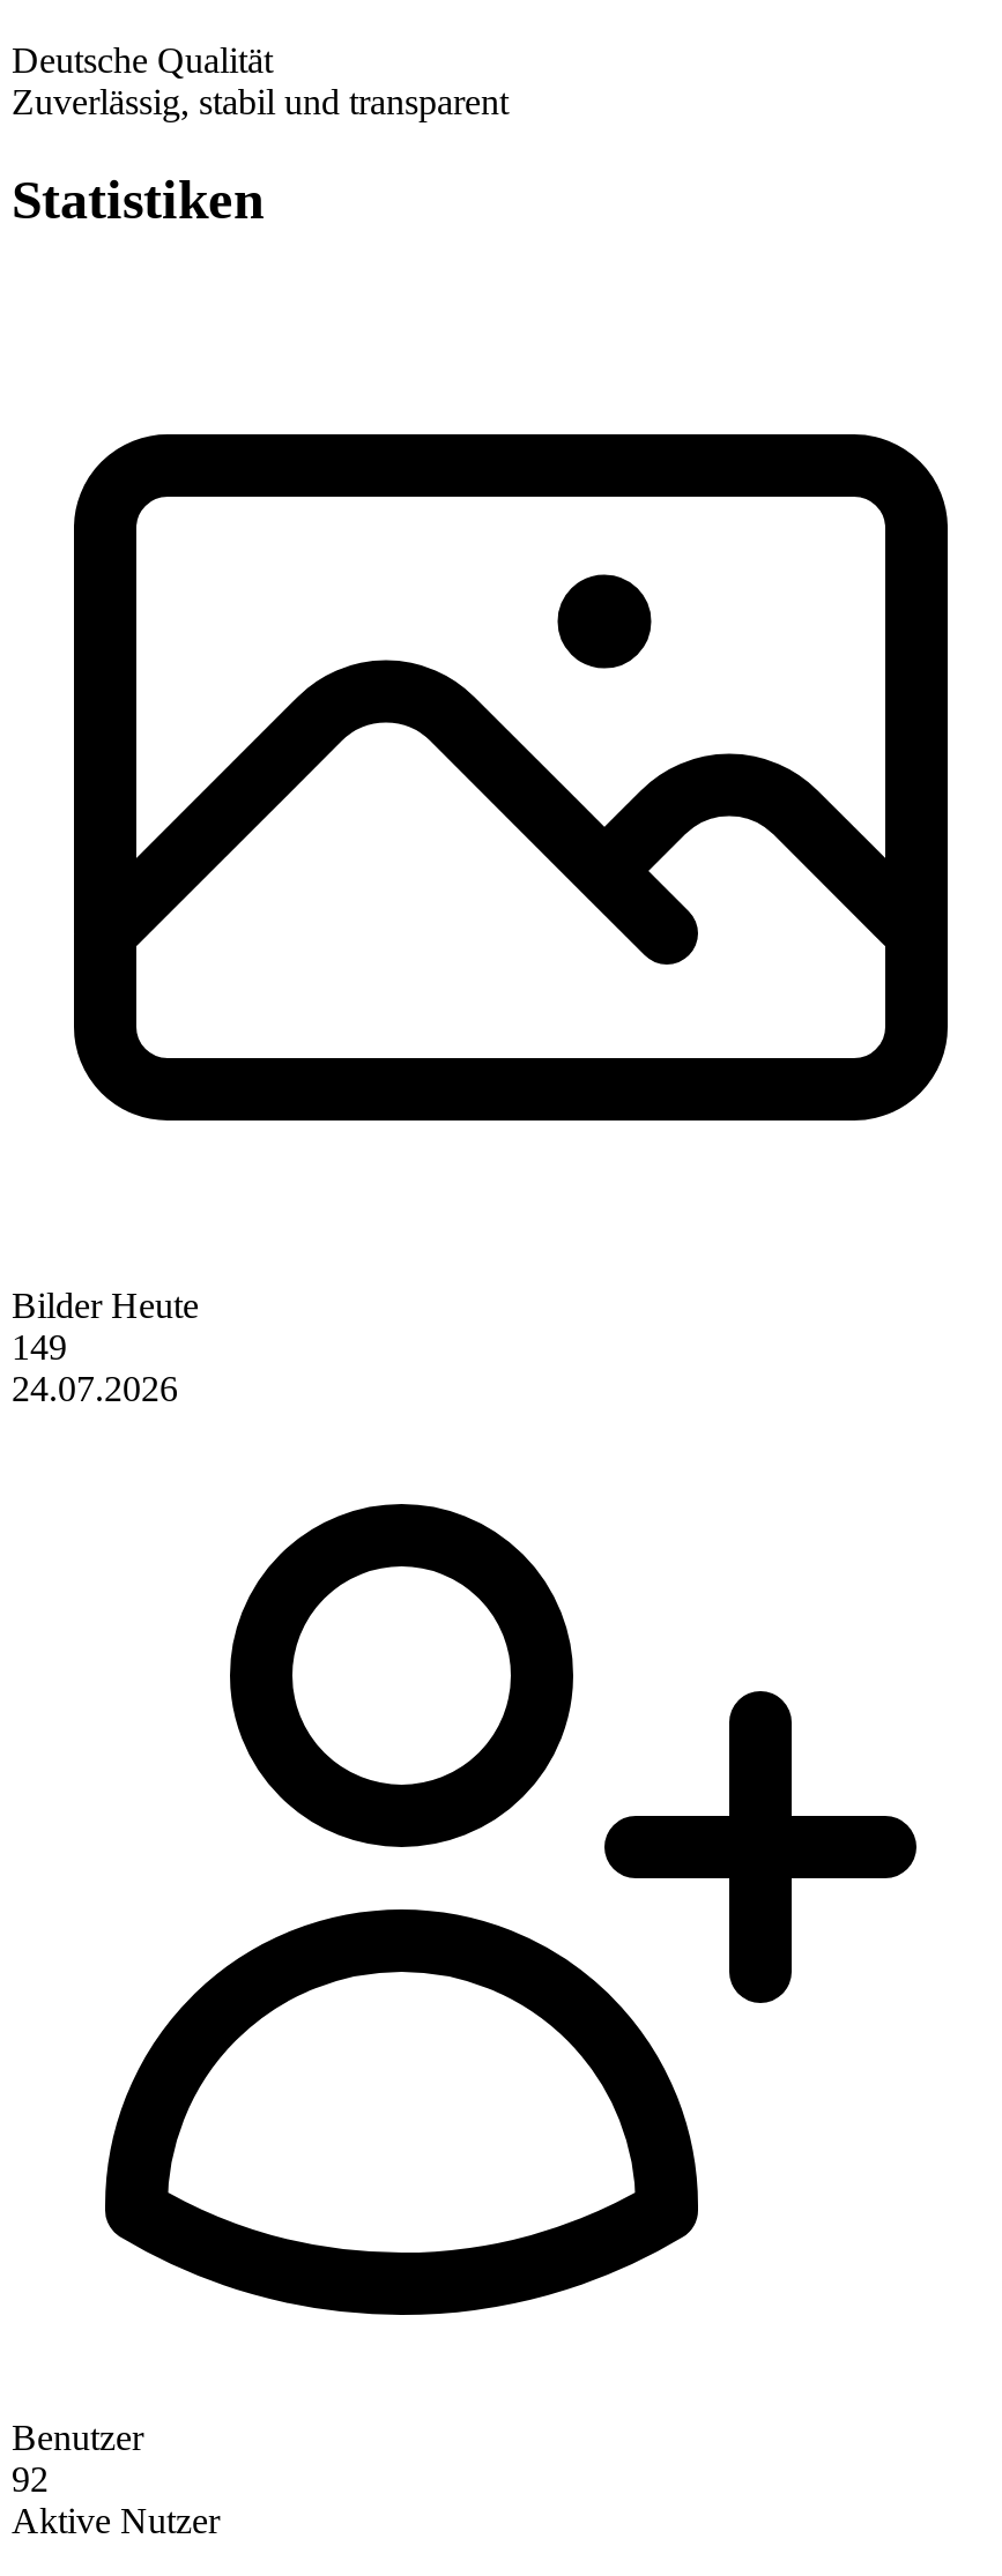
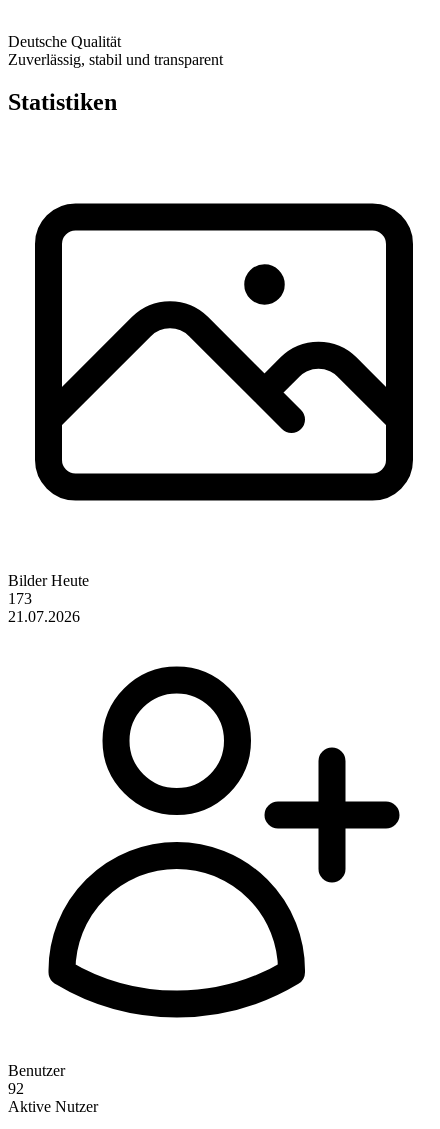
- 149
+ 173

- 24.07.2026
+ 21.07.2026
